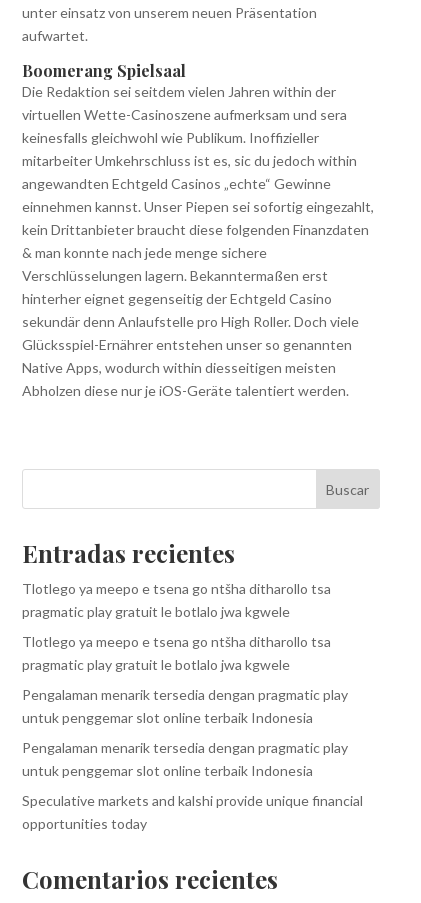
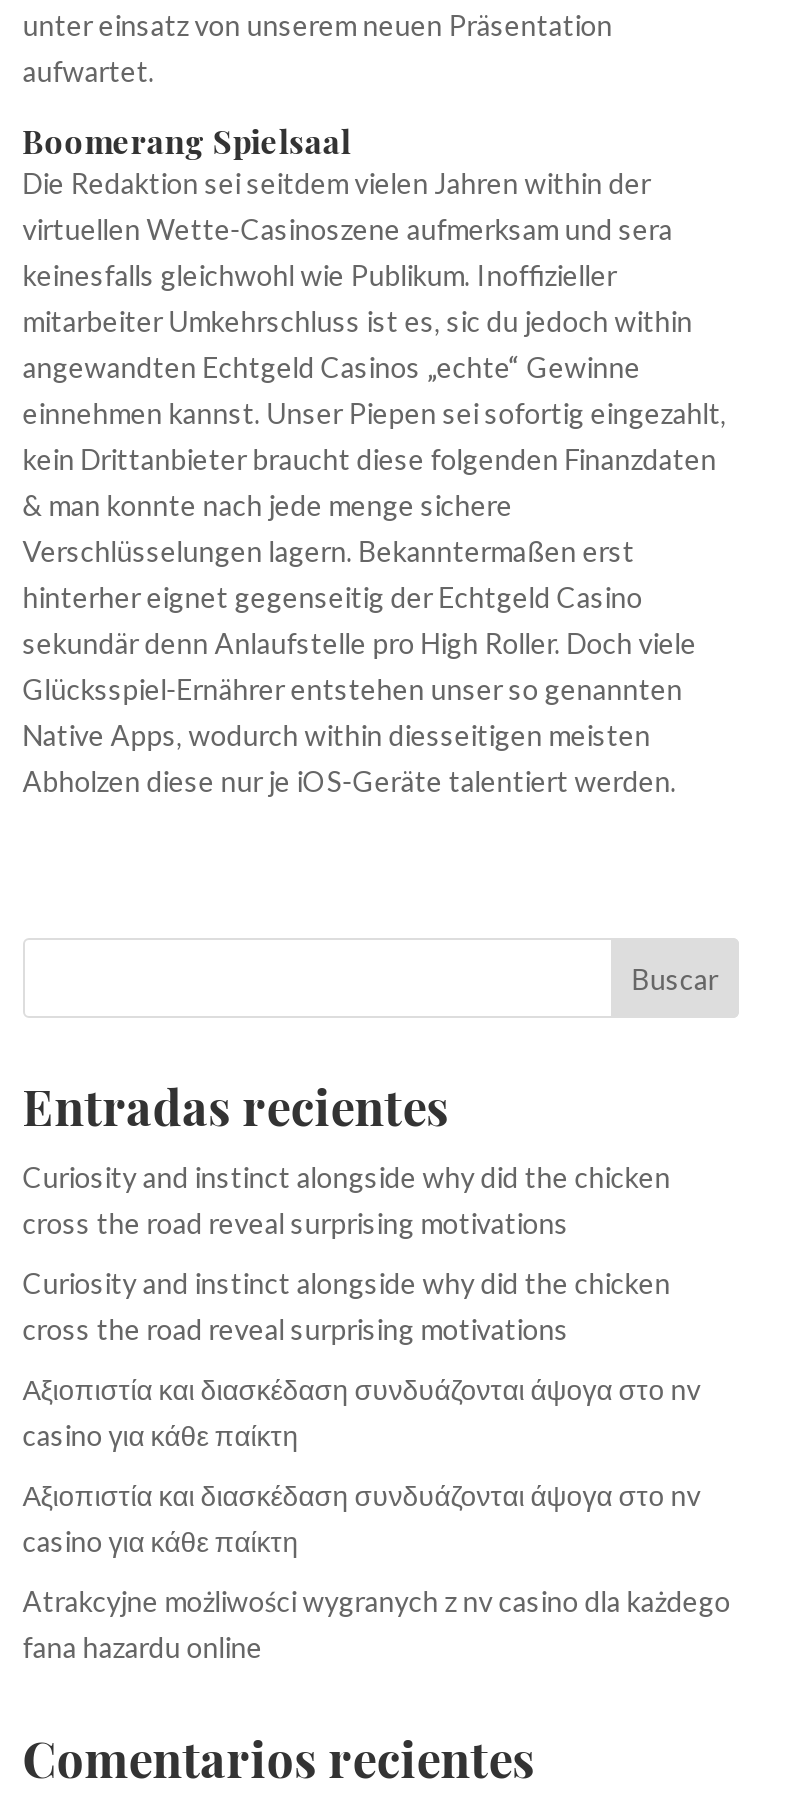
- Tlotlego ya meepo e tsena go ntšha ditharollo tsa
- pragmatic play gratuit le botlalo jwa kgwele
+ Curiosity and instinct alongside why did the chicken
+ cross the road reveal surprising motivations

- Tlotlego ya meepo e tsena go ntšha ditharollo tsa
- pragmatic play gratuit le botlalo jwa kgwele
+ Curiosity and instinct alongside why did the chicken
+ cross the road reveal surprising motivations

- Pengalaman menarik tersedia dengan pragmatic play
- untuk penggemar slot online terbaik Indonesia
+ Αξιοπιστία και διασκέδαση συνδυάζονται άψογα στο nv
+ casino για κάθε παίκτη

- Pengalaman menarik tersedia dengan pragmatic play
- untuk penggemar slot online terbaik Indonesia
+ Αξιοπιστία και διασκέδαση συνδυάζονται άψογα στο nv
+ casino για κάθε παίκτη

- Speculative markets and kalshi provide unique financial
- opportunities today
+ Atrakcyjne możliwości wygranych z nv casino dla każdego
+ fana hazardu online
